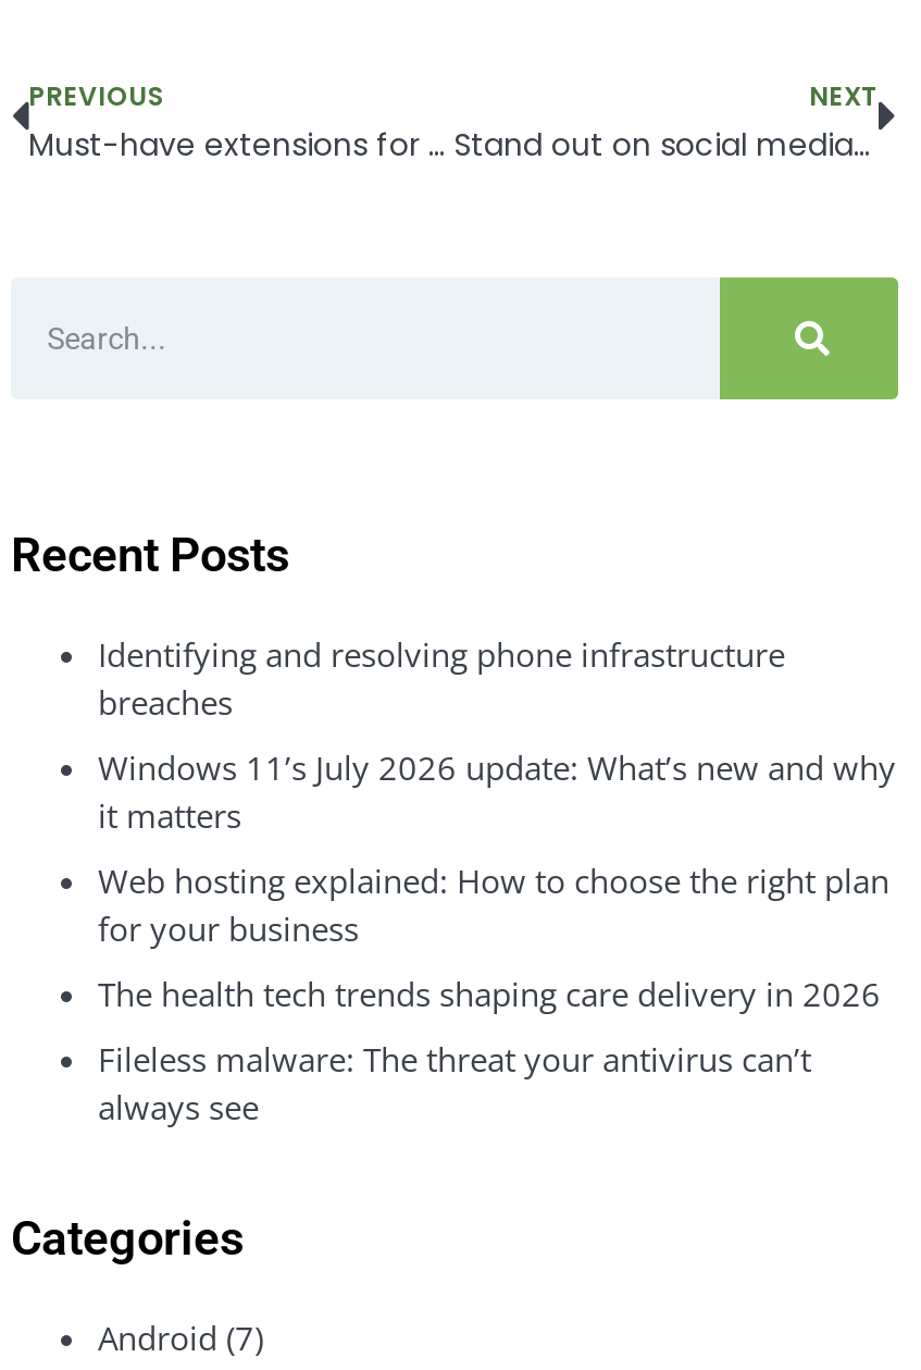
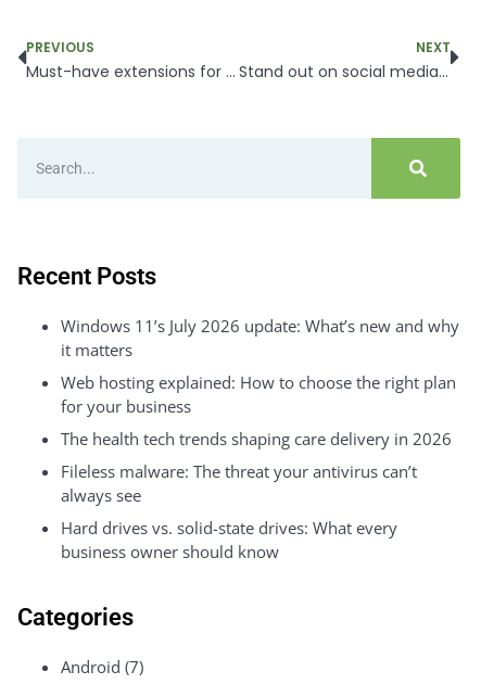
- Identifying and resolving phone infrastructure
- breaches

moved up: Windows 11’s July 2026 update: What’s new and why | it matters | Web hosting explained: How to choose the right plan | for your business | The health tech trends shaping care delivery in 2026 | Fileless malware: The threat your antivirus can’t | always see

+ Hard drives vs. solid-state drives: What every
+ business owner should know
